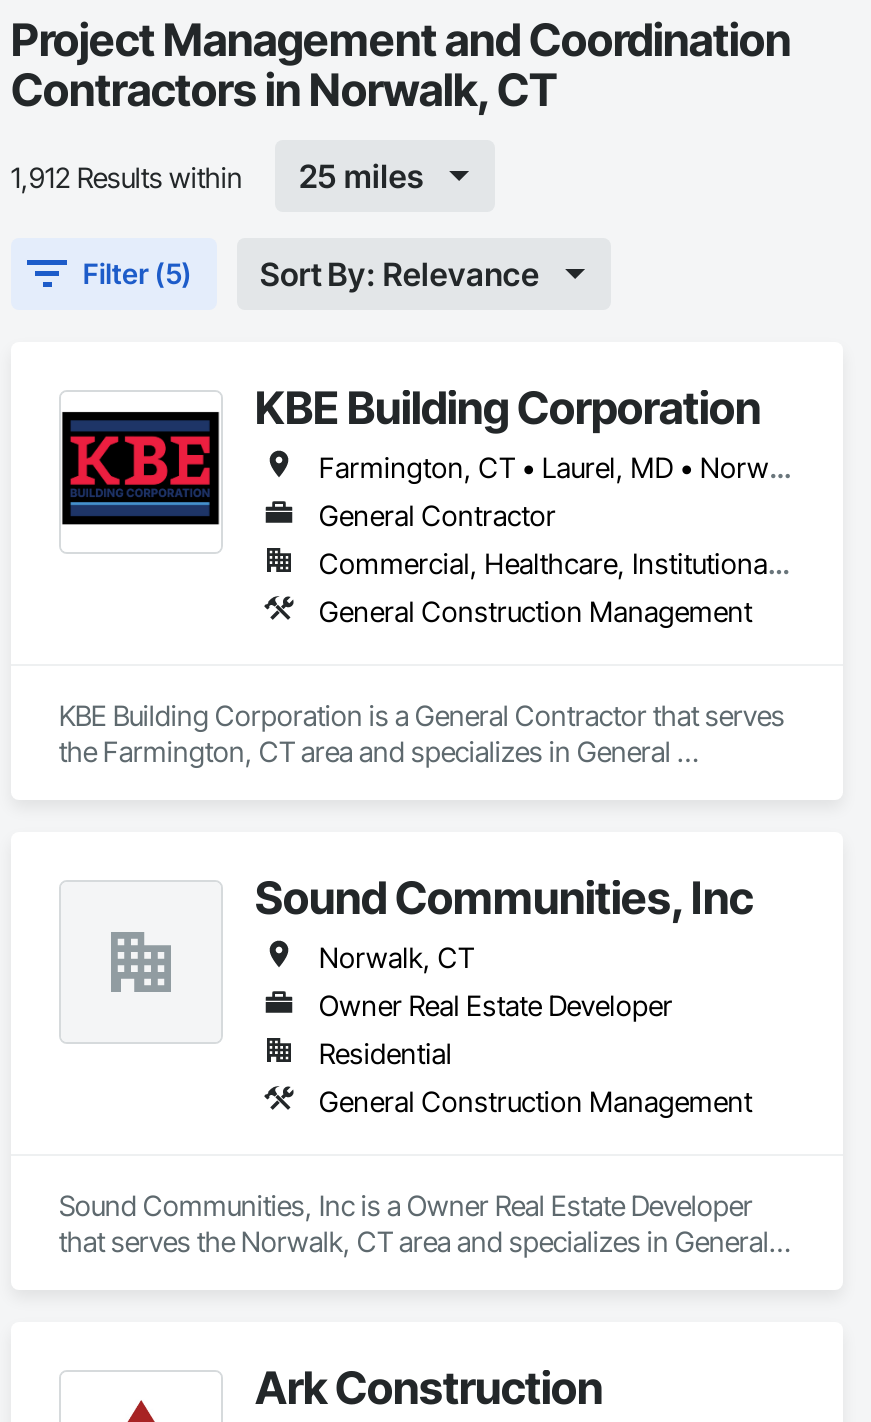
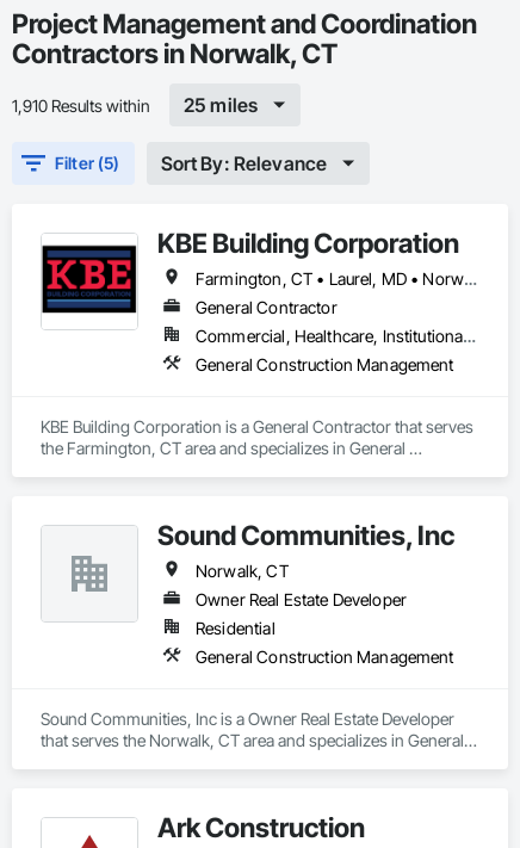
- 1,912 Results within
+ 1,910 Results within
